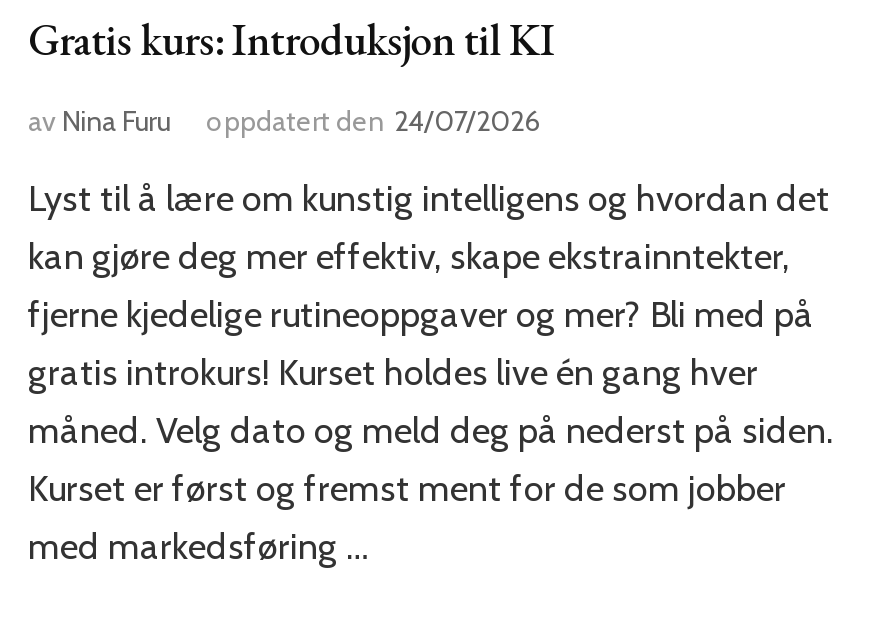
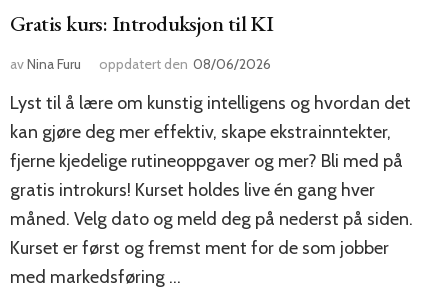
- oppdatert den 24/07/2026
+ oppdatert den 08/06/2026
